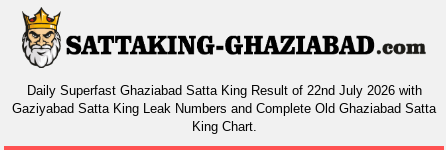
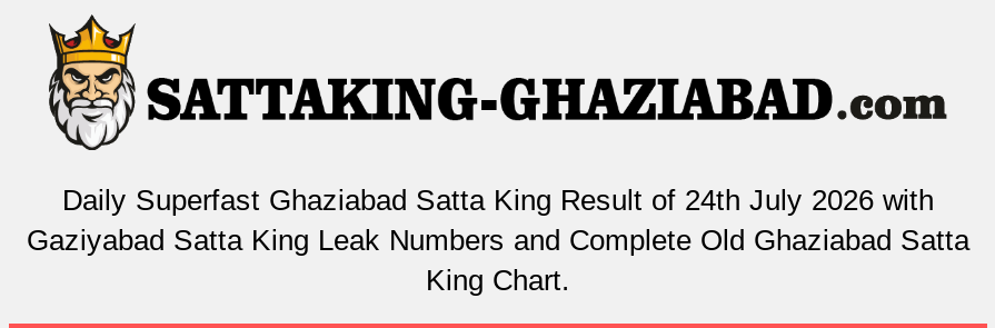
- Daily Superfast Ghaziabad Satta King Result of 22nd July 2026 with
+ Daily Superfast Ghaziabad Satta King Result of 24th July 2026 with
